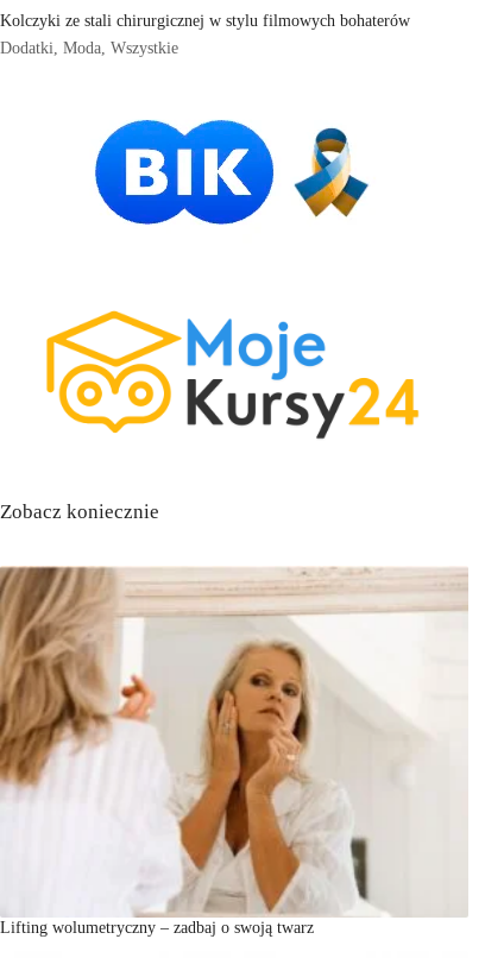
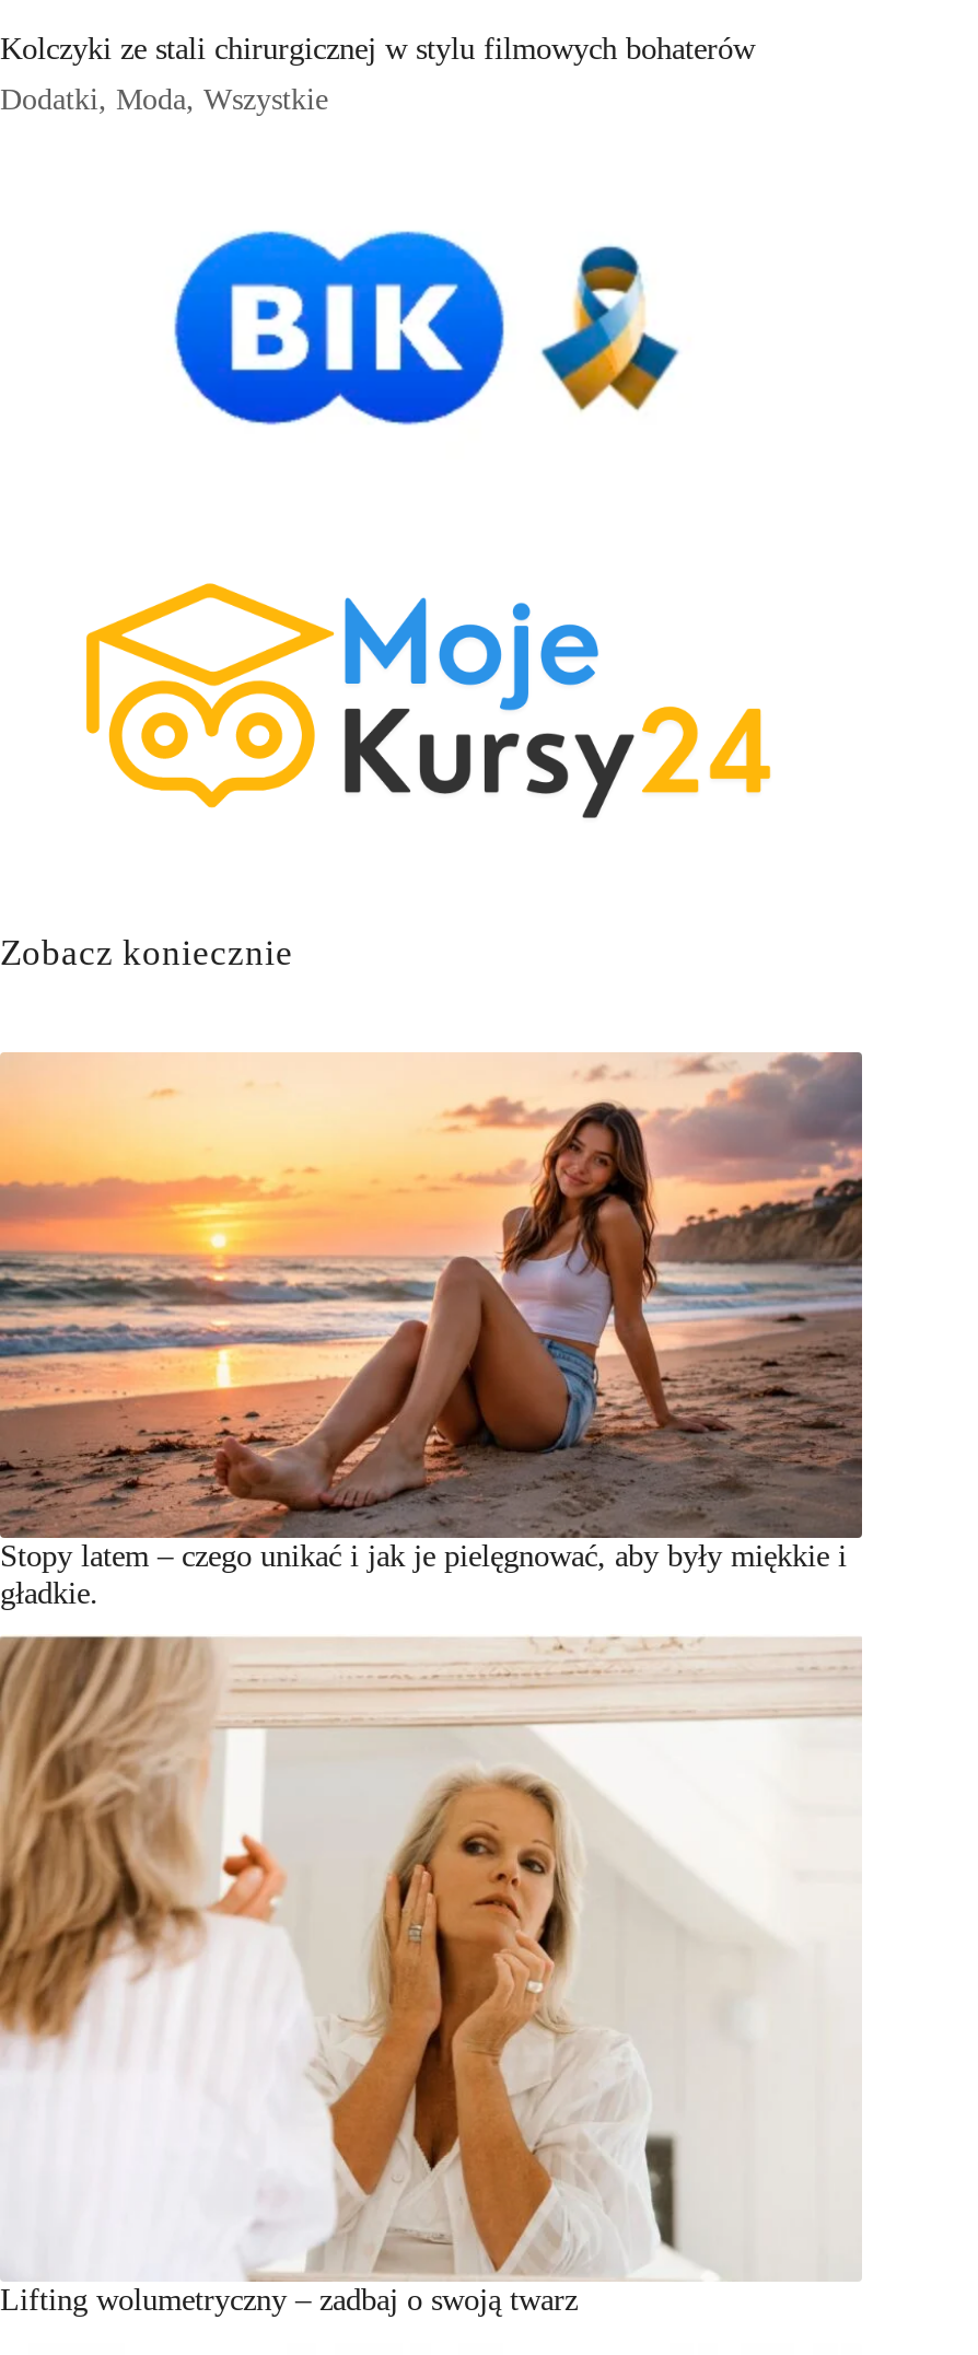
+ [image]
+ Stopy latem – czego unikać i jak je pielęgnować, aby były miękkie i
+ gładkie.
